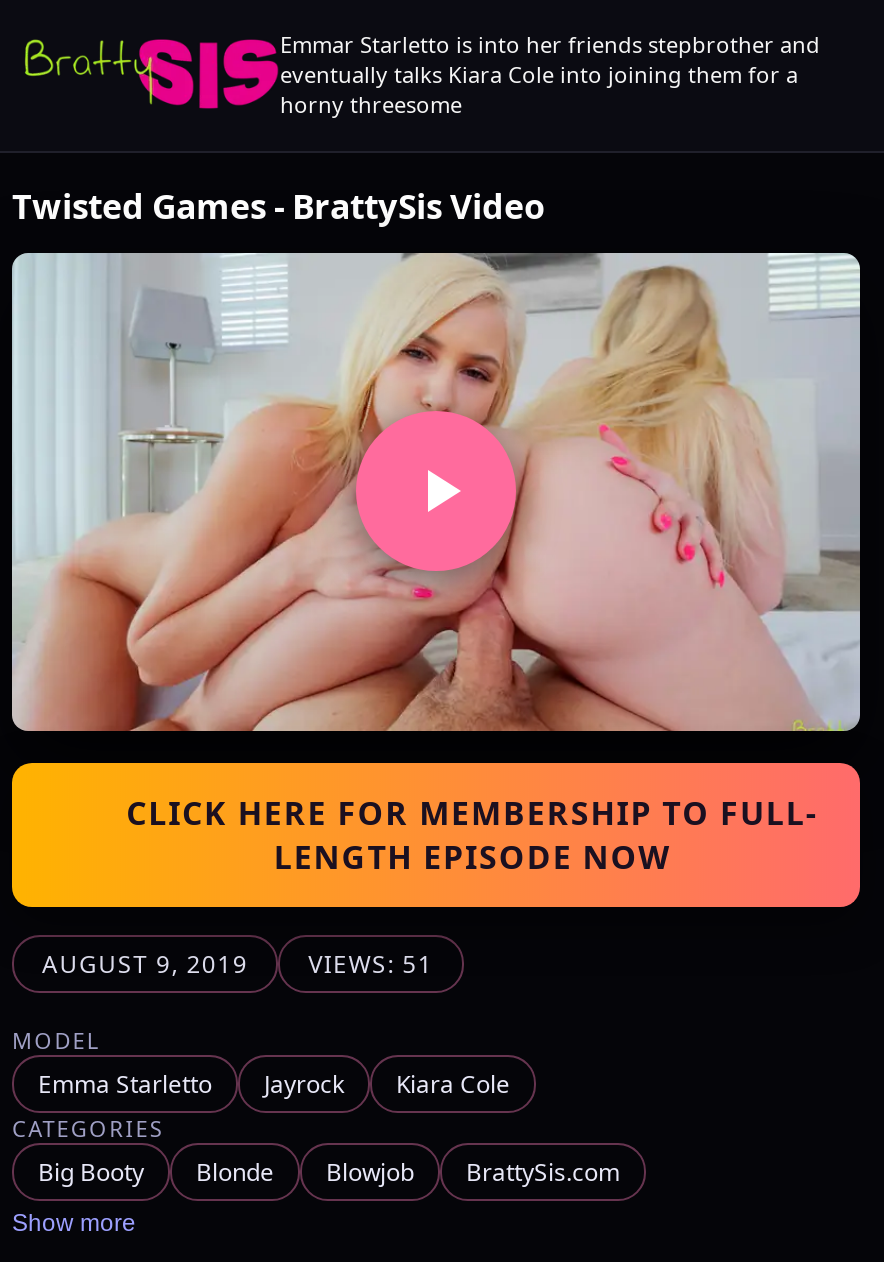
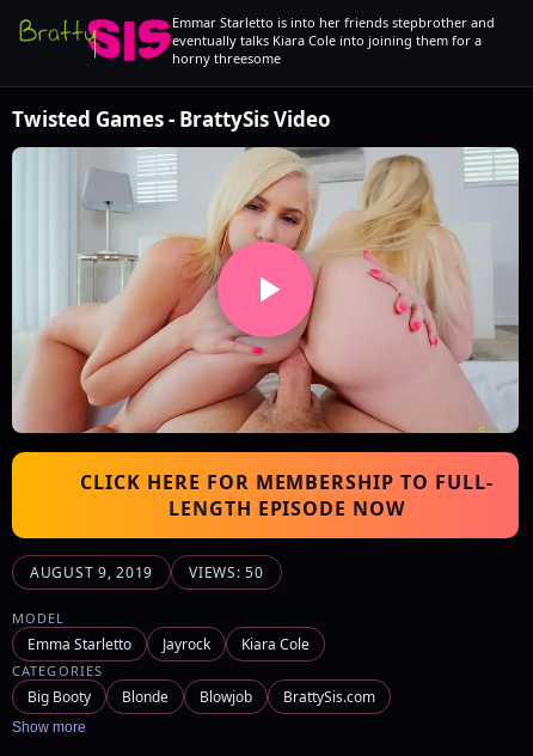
- AUGUST 9, 2019 VIEWS: 51
+ AUGUST 9, 2019 VIEWS: 50
